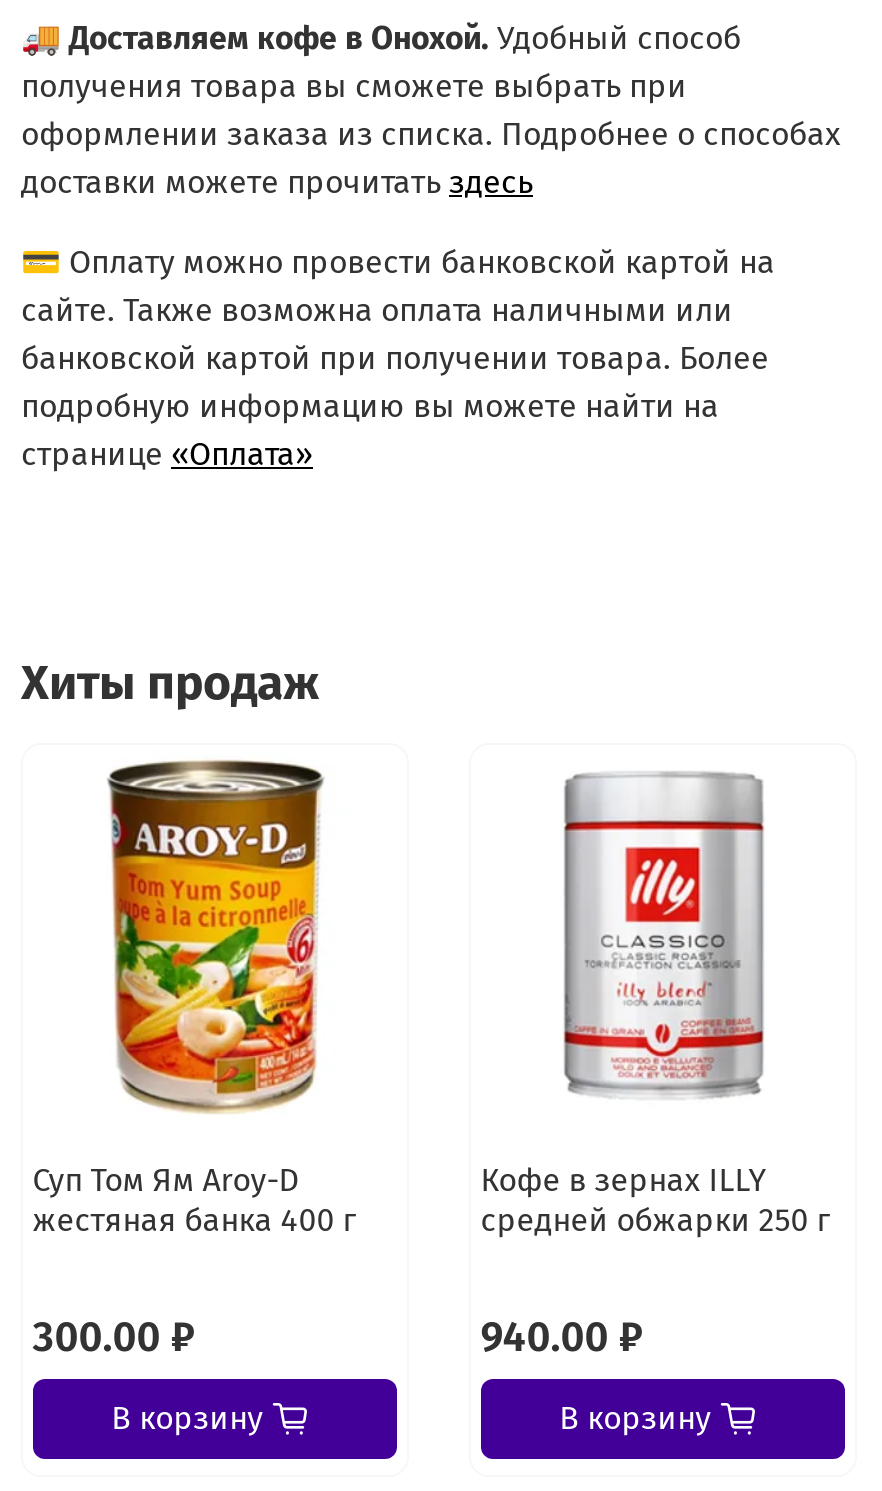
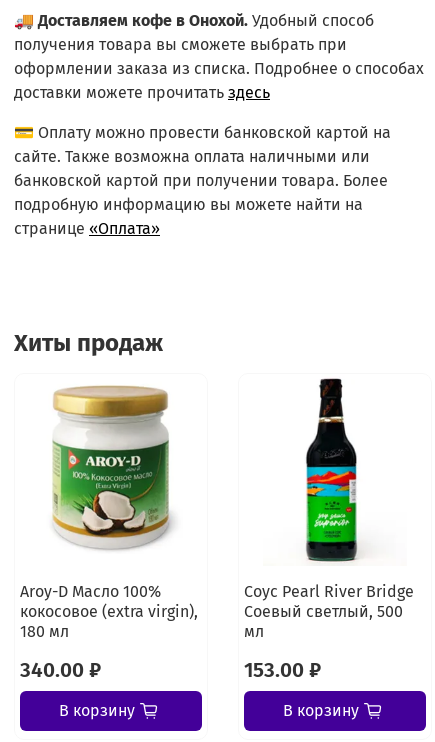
- [image]
- Суп Том Ям Aroy-D
- жестяная банка 400 г
+ [image]
+ Aroy-D Масло 100%
+ кокосовое (extra virgin),
+ 180 мл

- [image]
- Кофе в зернах ILLY
- средней обжарки 250 г
+ [image]
+ Соус Pearl River Bridge
+ Соевый светлый, 500
+ мл

- 300.00 ₽
+ 340.00 ₽

- 940.00 ₽
+ 153.00 ₽
